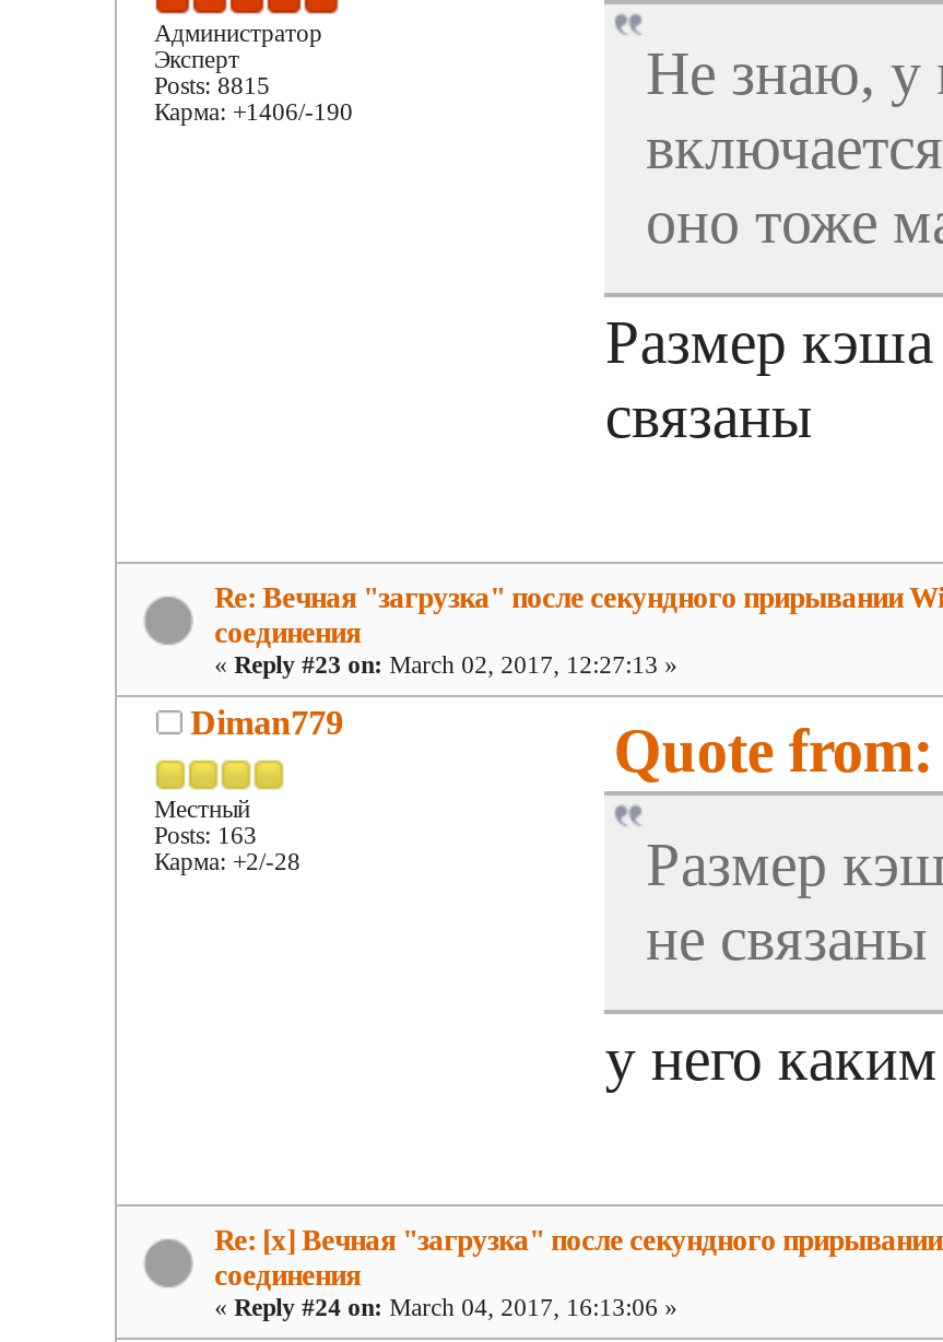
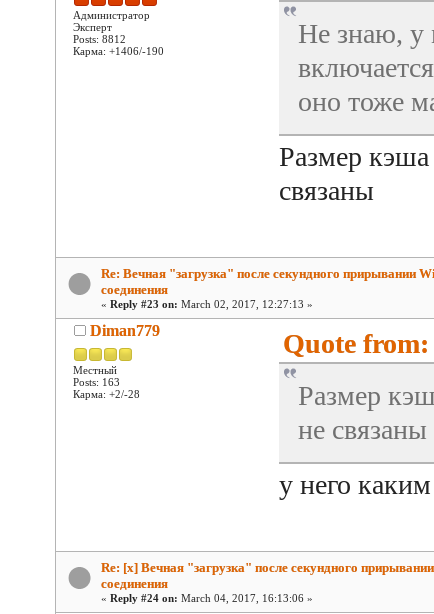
- Posts: 8815
+ Posts: 8812
